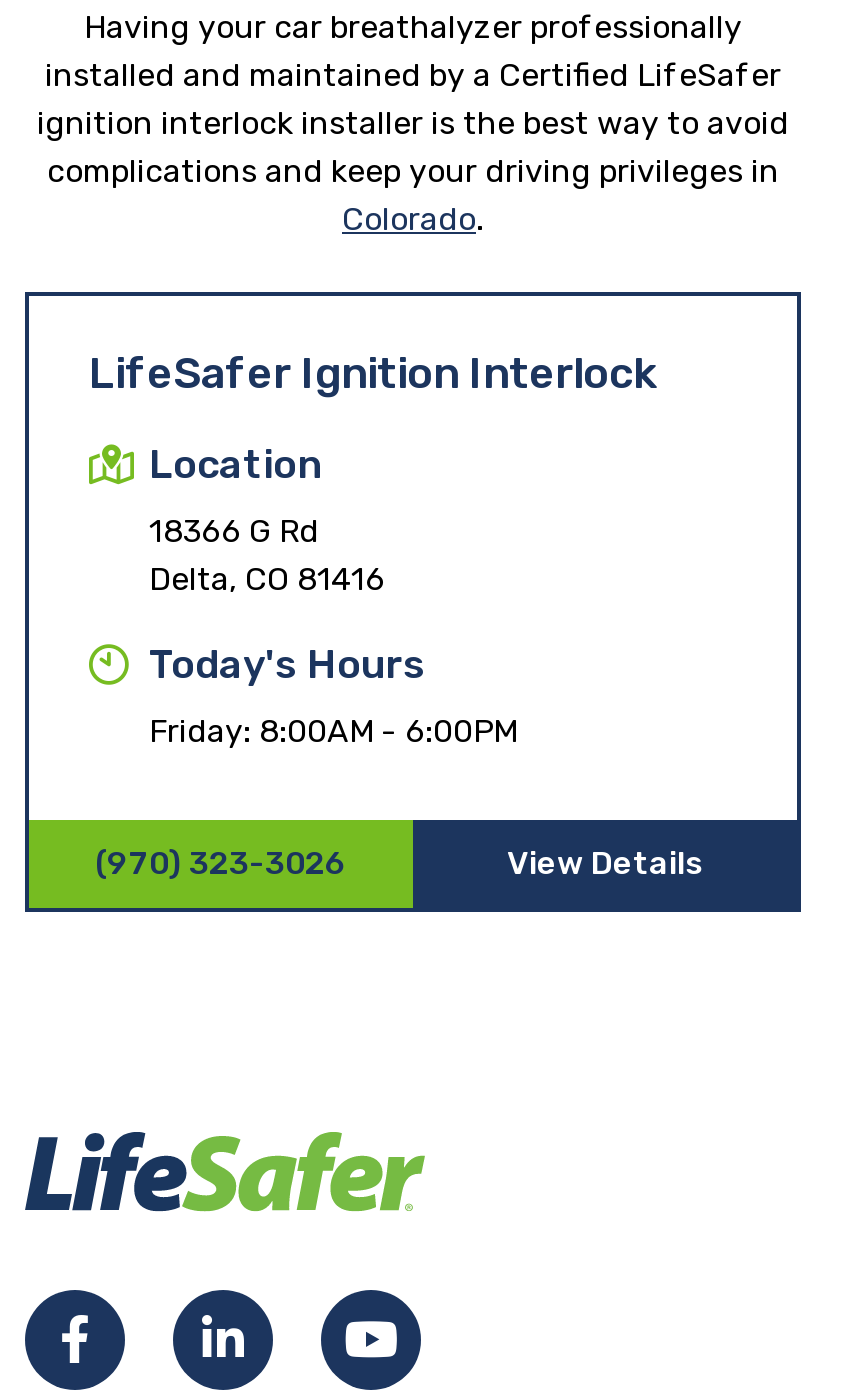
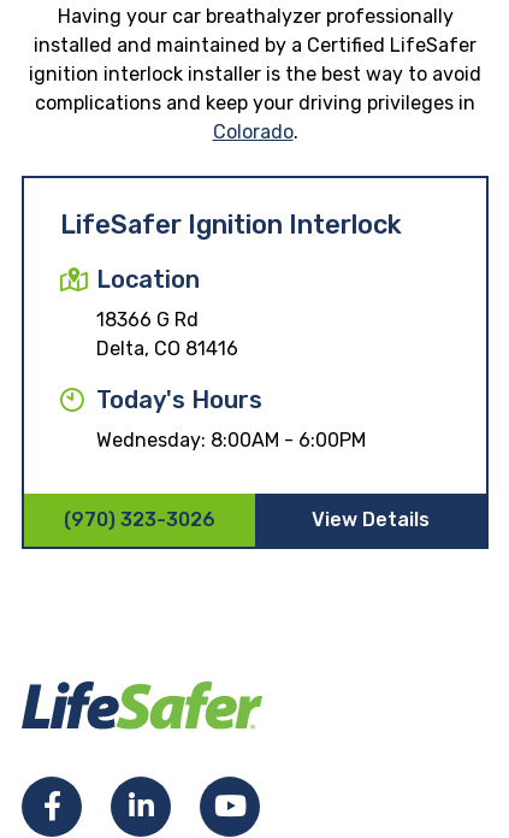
- Friday: 8:00AM - 6:00PM
+ Wednesday: 8:00AM - 6:00PM
